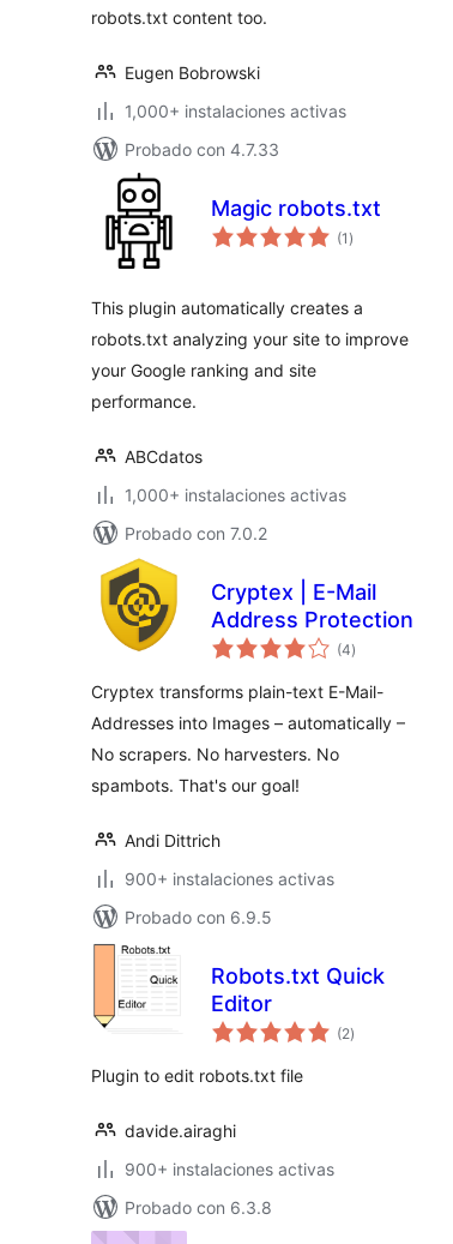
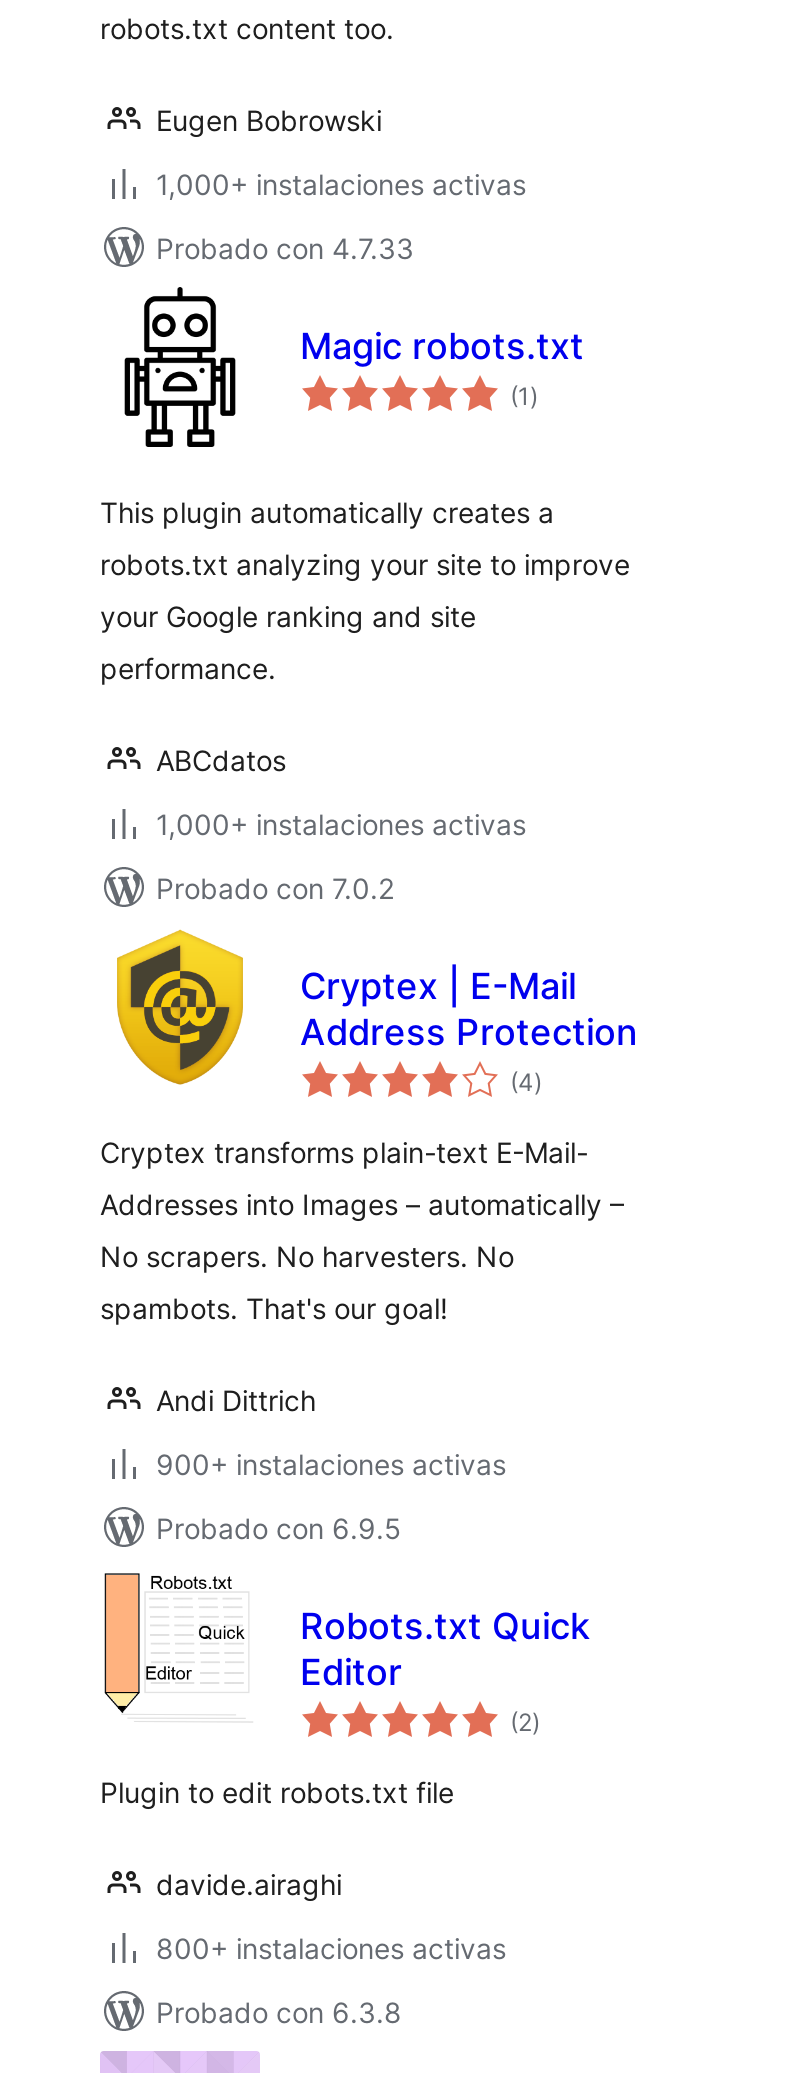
- 900+ instalaciones activas
+ 800+ instalaciones activas
